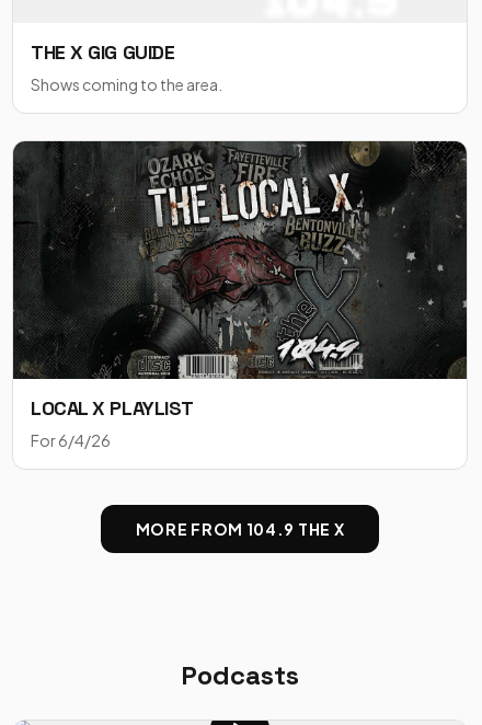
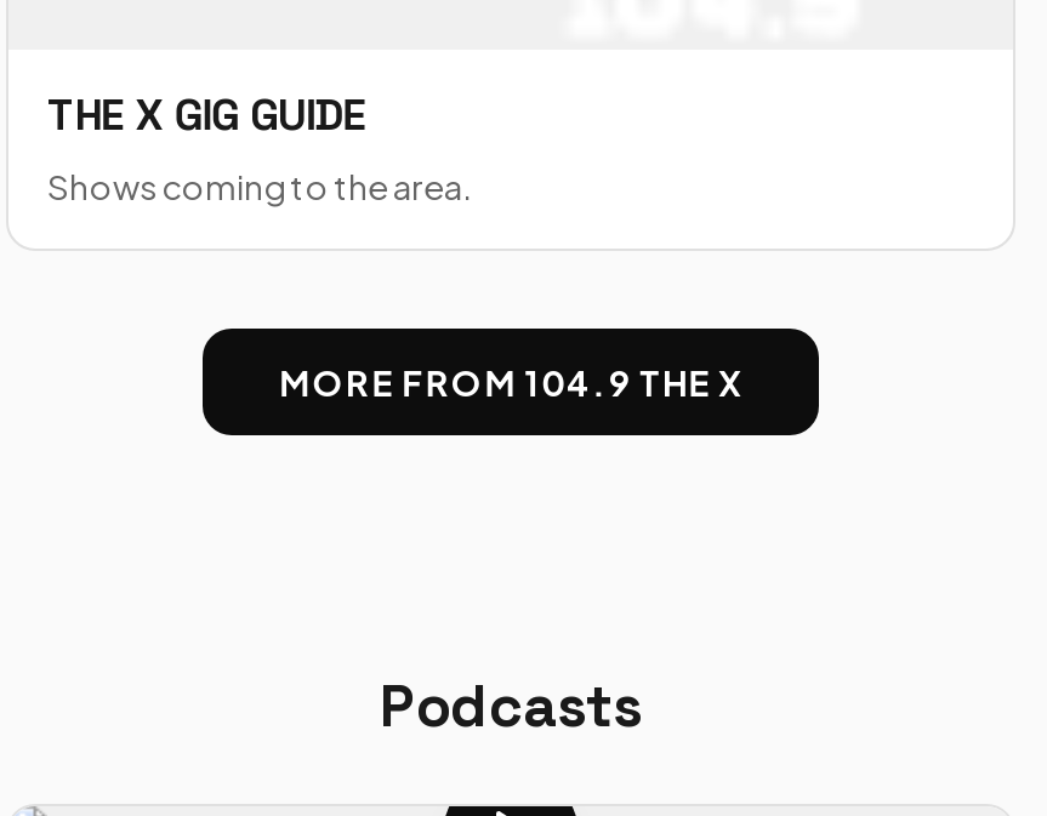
- [image]
- LOCAL X PLAYLIST
- For 6/4/26
